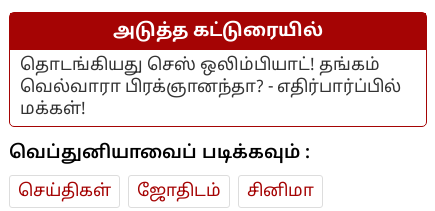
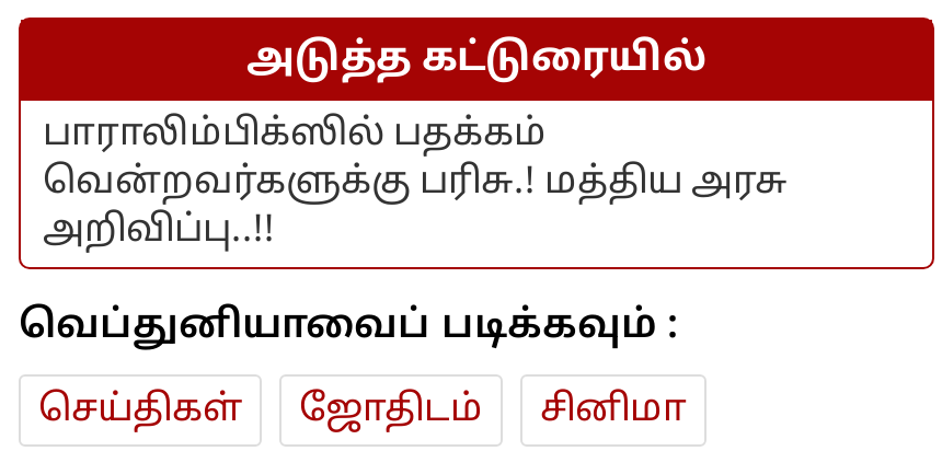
- தொடங்கியது செஸ் ஒலிம்பியாட்! தங்கம்
- வெல்வாரா பிரக்ஞானந்தா? - எதிர்பார்ப்பில்
- மக்கள்!
+ பாராலிம்பிக்ஸில் பதக்கம்
+ வென்றவர்களுக்கு பரிசு.! மத்திய அரசு
+ அறிவிப்பு..!!
